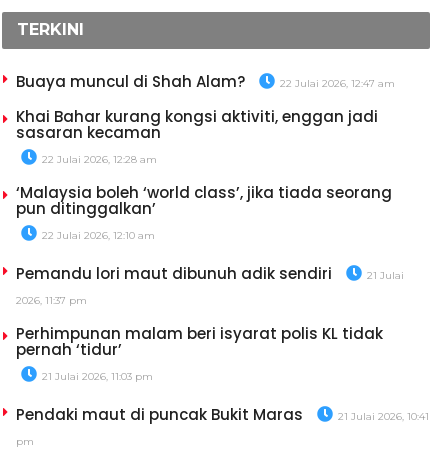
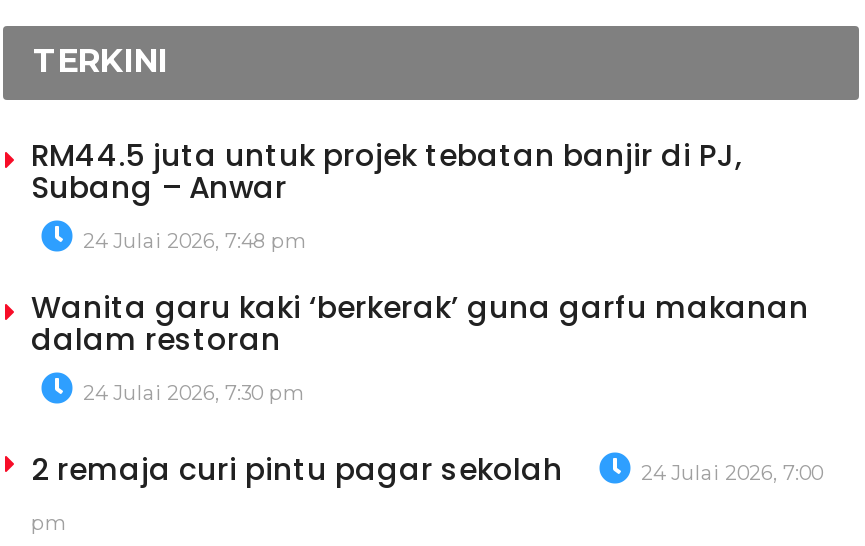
- Buaya muncul di Shah Alam?
- 22 Julai 2026, 12:47 am
- Khai Bahar kurang kongsi aktiviti, enggan jadi
- sasaran kecaman
- 22 Julai 2026, 12:28 am
- ‘Malaysia boleh ‘world class’, jika tiada seorang
- pun ditinggalkan’
- 22 Julai 2026, 12:10 am
- Pemandu lori maut dibunuh adik sendiri
- 21 Julai
- 2026, 11:37 pm
- Perhimpunan malam beri isyarat polis KL tidak
- pernah ‘tidur’
- 21 Julai 2026, 11:03 pm
- Pendaki maut di puncak Bukit Maras
- 21 Julai 2026, 10:41
+ RM44.5 juta untuk projek tebatan banjir di PJ,
+ Subang – Anwar
+ 24 Julai 2026, 7:48 pm
+ Wanita garu kaki ‘berkerak’ guna garfu makanan
+ dalam restoran
+ 24 Julai 2026, 7:30 pm
+ 2 remaja curi pintu pagar sekolah
+ 24 Julai 2026, 7:00
